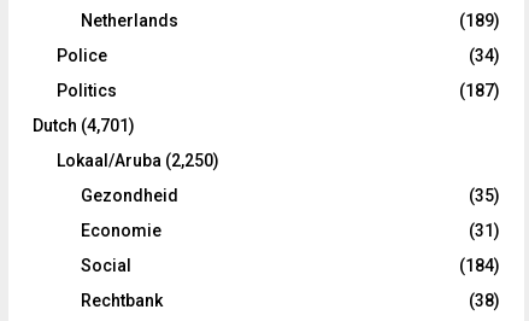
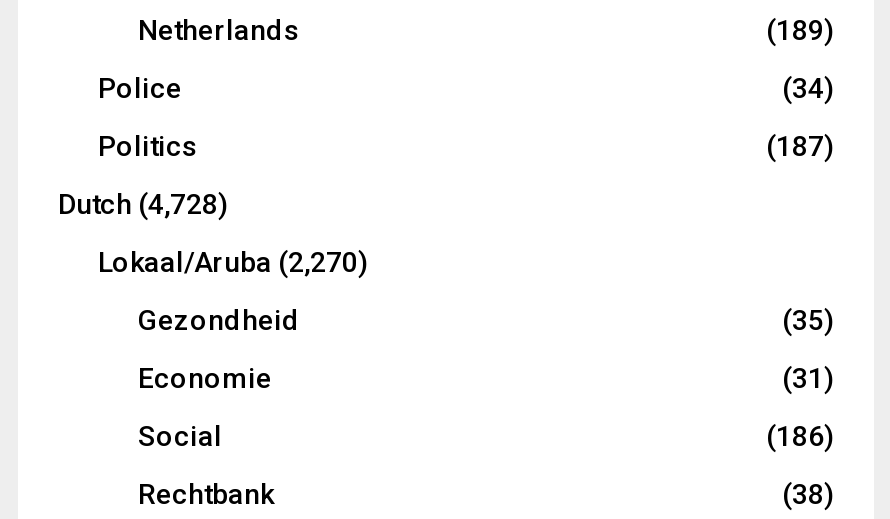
- Dutch (4,701)
+ Dutch (4,728)

- Lokaal/Aruba (2,250)
+ Lokaal/Aruba (2,270)

- (184)
+ (186)
